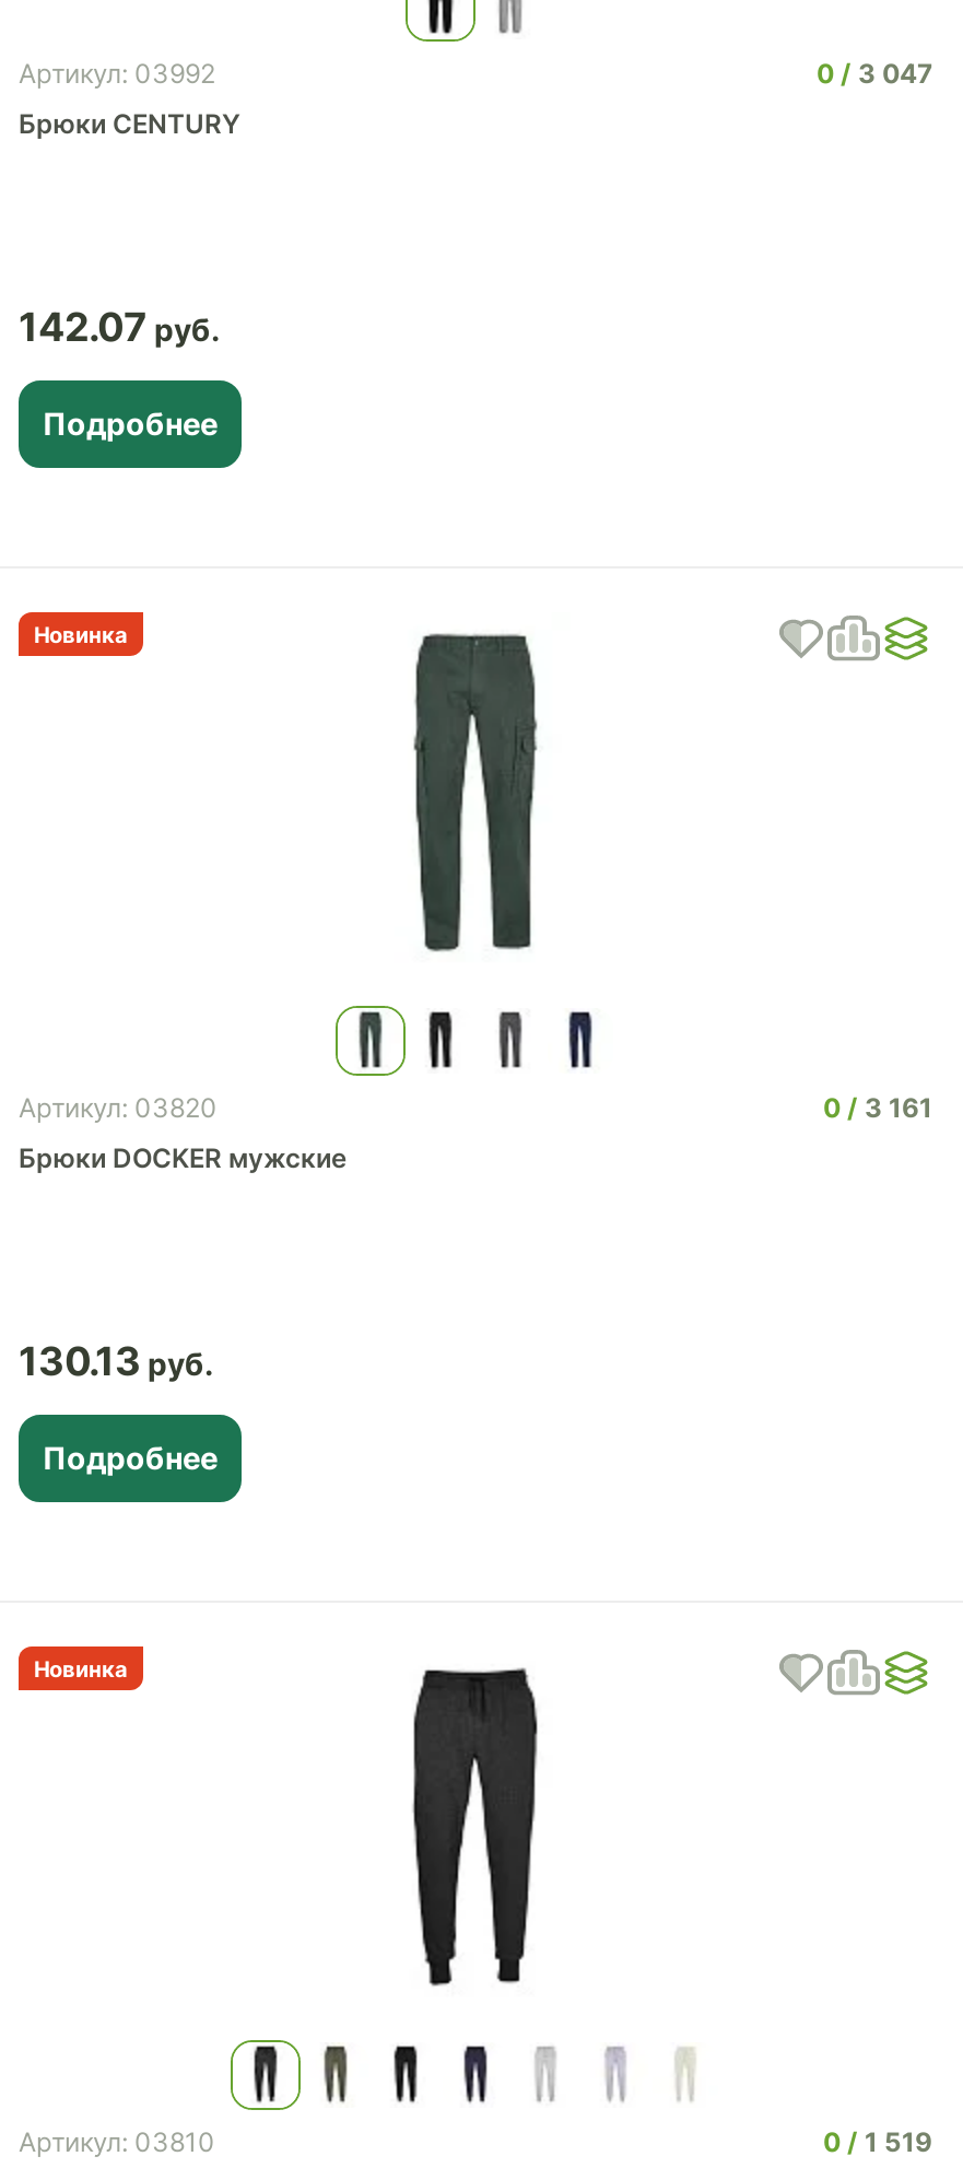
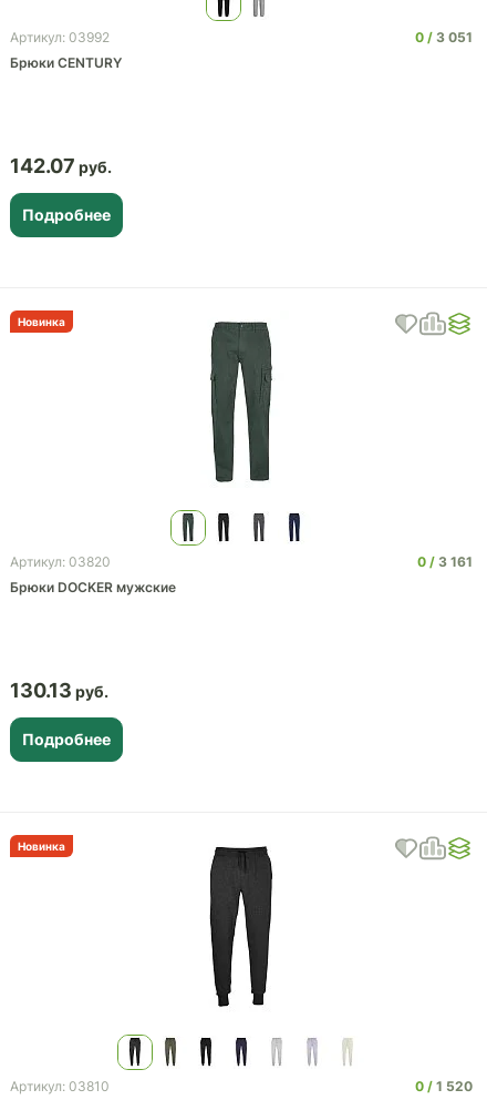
- 0 3 047
+ 0 3 051

- 0 1 519
+ 0 1 520
